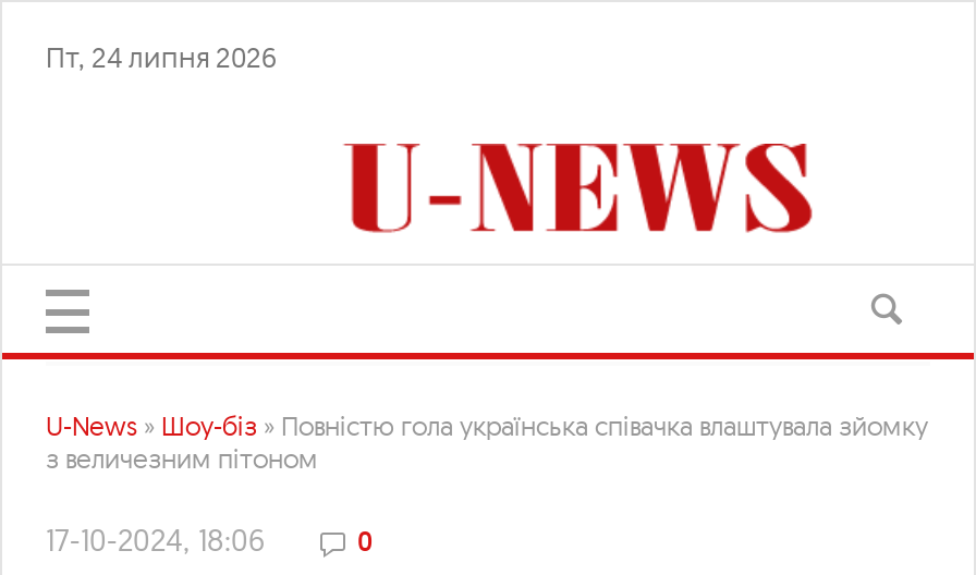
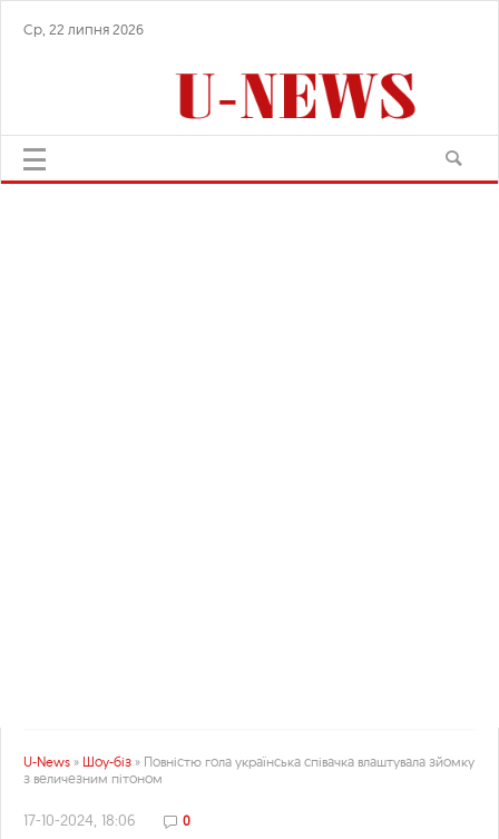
- Пт, 24 липня 2026
+ Ср, 22 липня 2026
